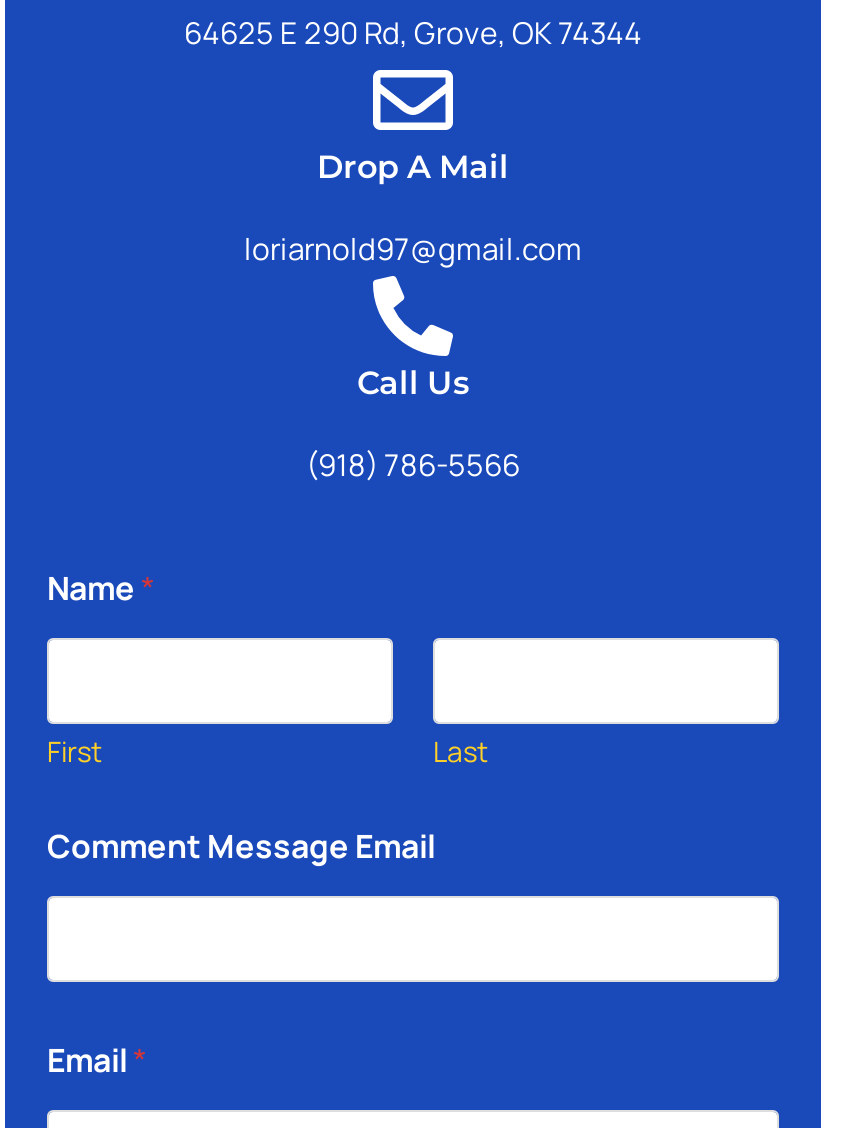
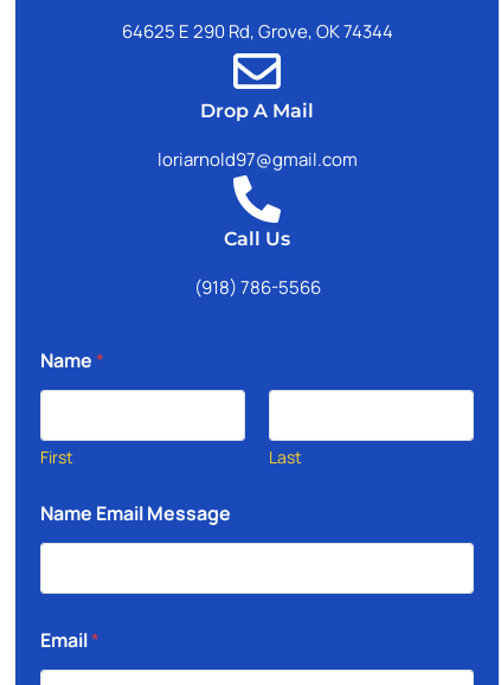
- Comment Message Email
+ Name Email Message
